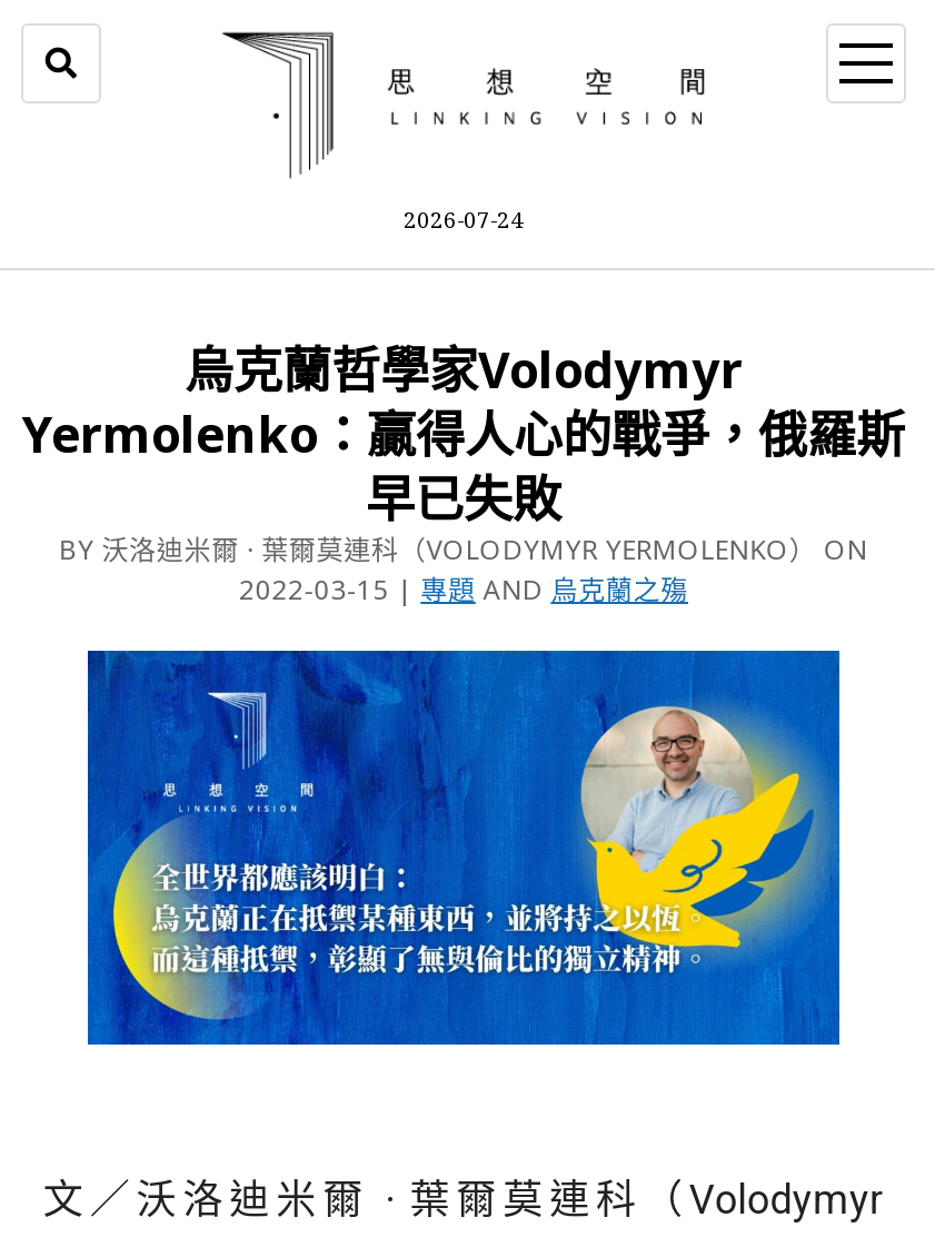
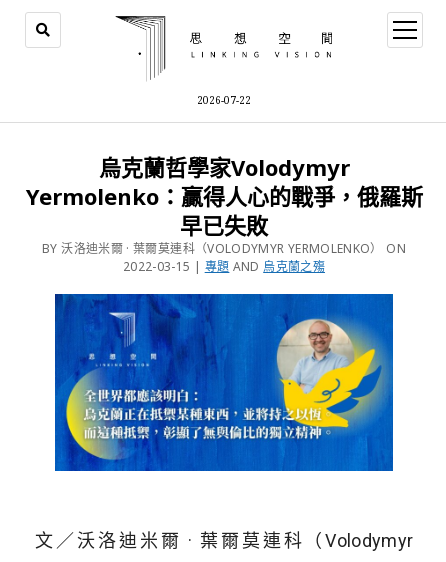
- 2026-07-24
+ 2026-07-22
